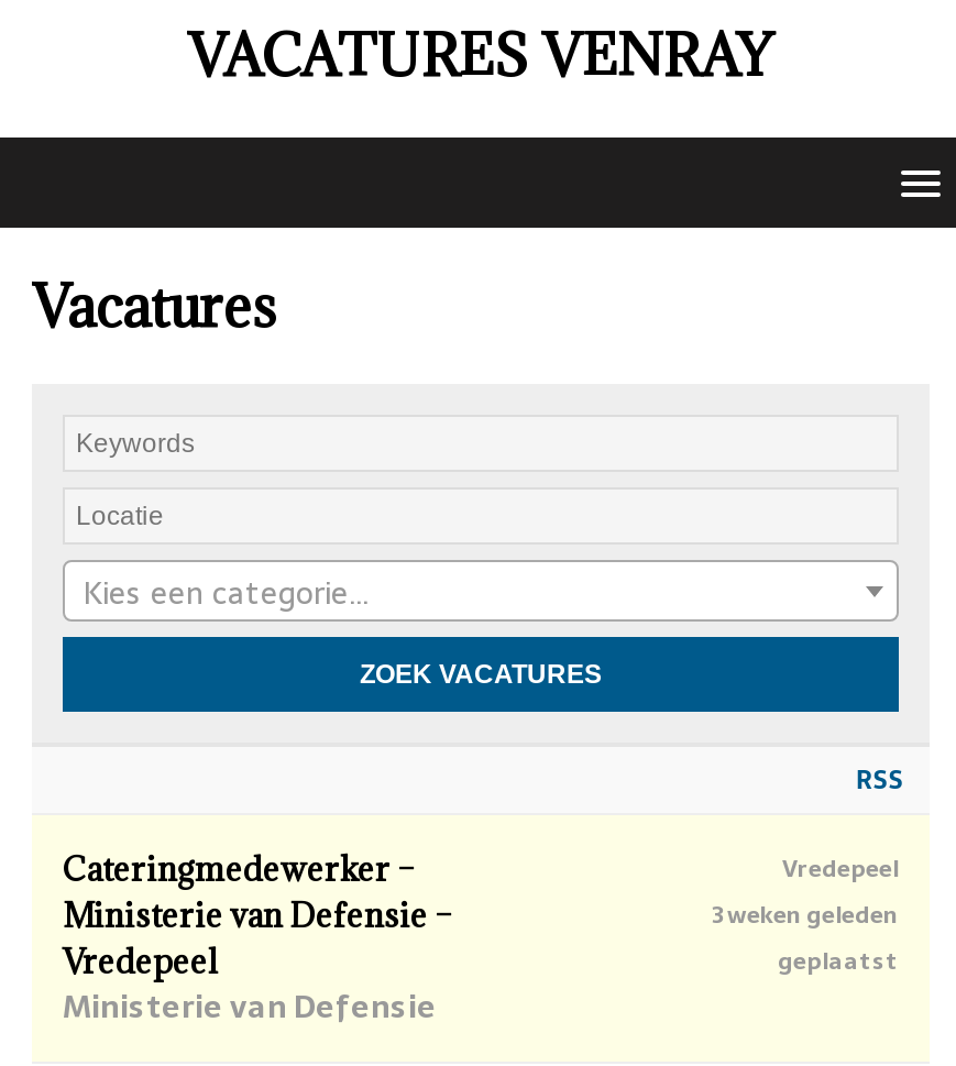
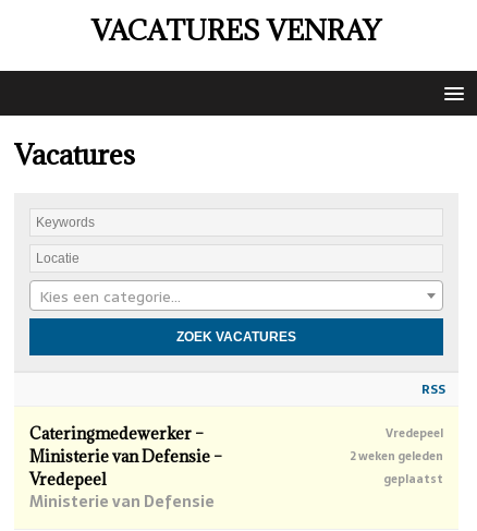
- 3 weken geleden
+ 2 weken geleden
